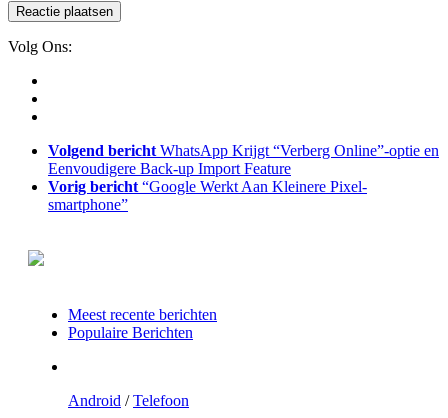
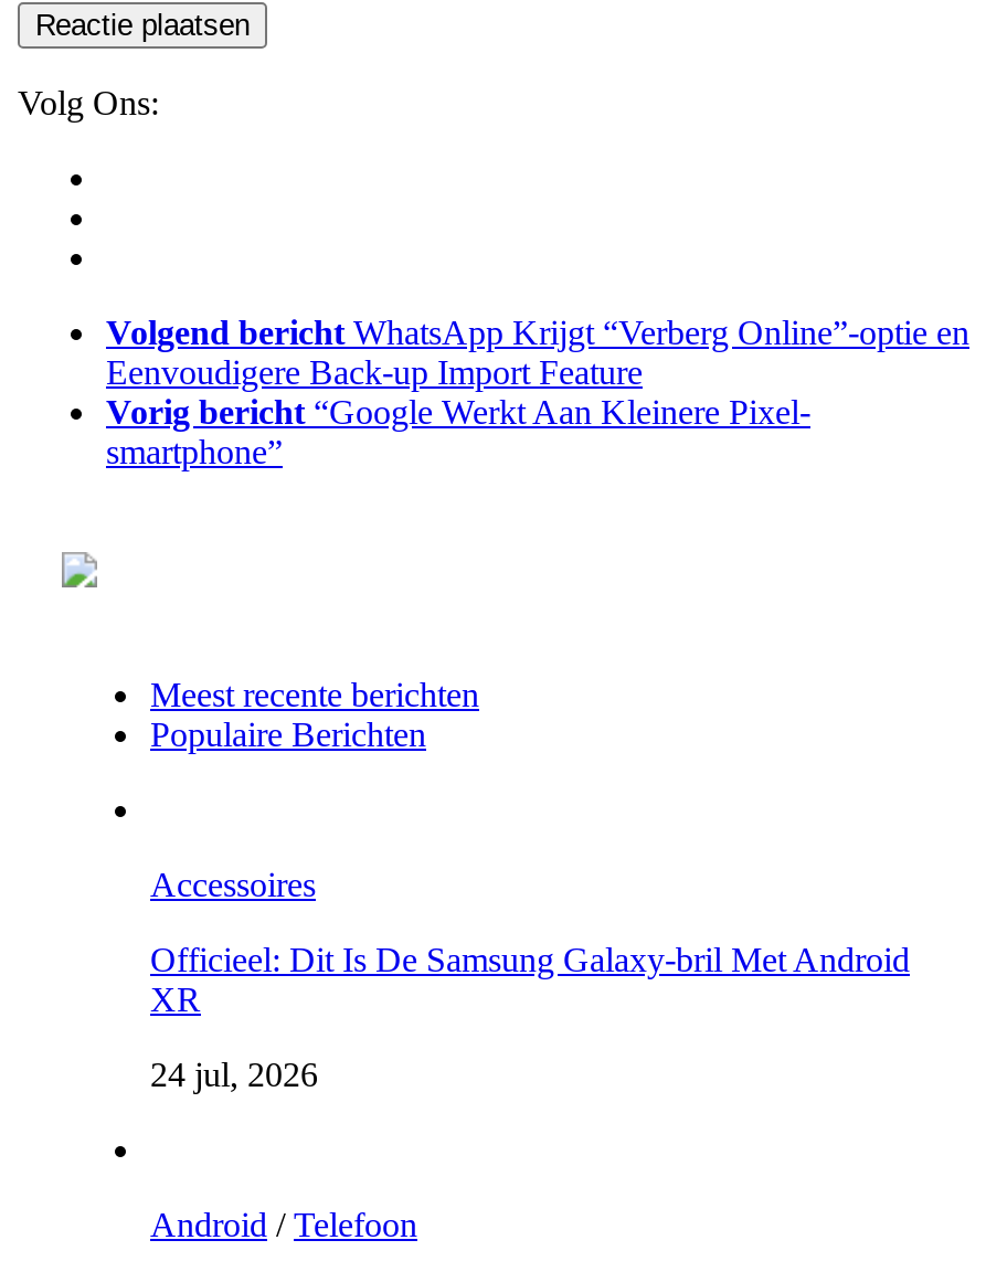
+ Accessoires
+ Officieel: Dit Is De Samsung Galaxy-bril Met Android
+ XR
+ 24 jul, 2026
